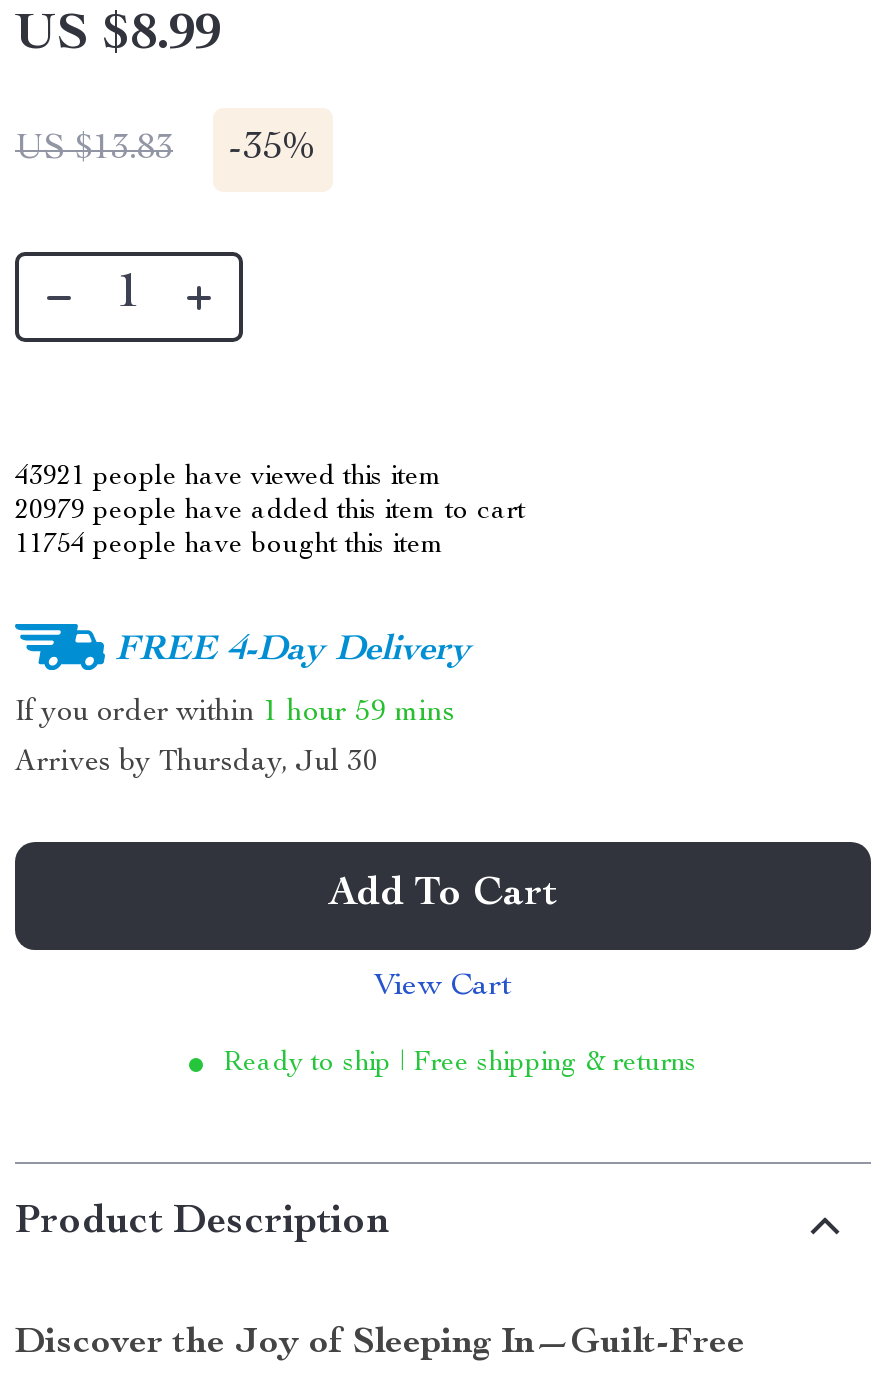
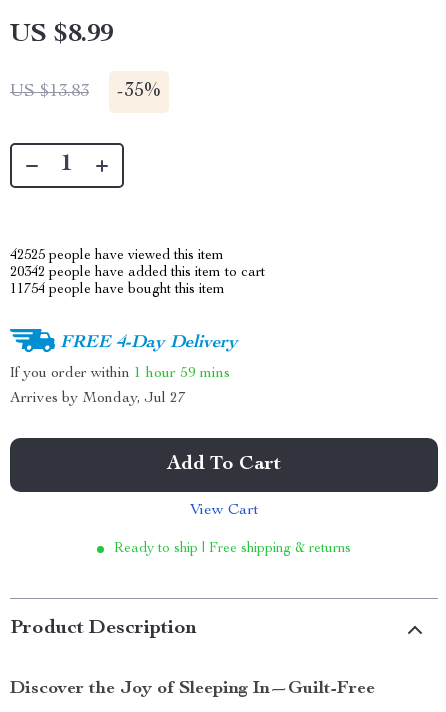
- 43921 people have viewed this item
+ 42525 people have viewed this item

- 20979 people have added this item to cart
+ 20342 people have added this item to cart

- Arrives by Thursday, Jul 30
+ Arrives by Monday, Jul 27
